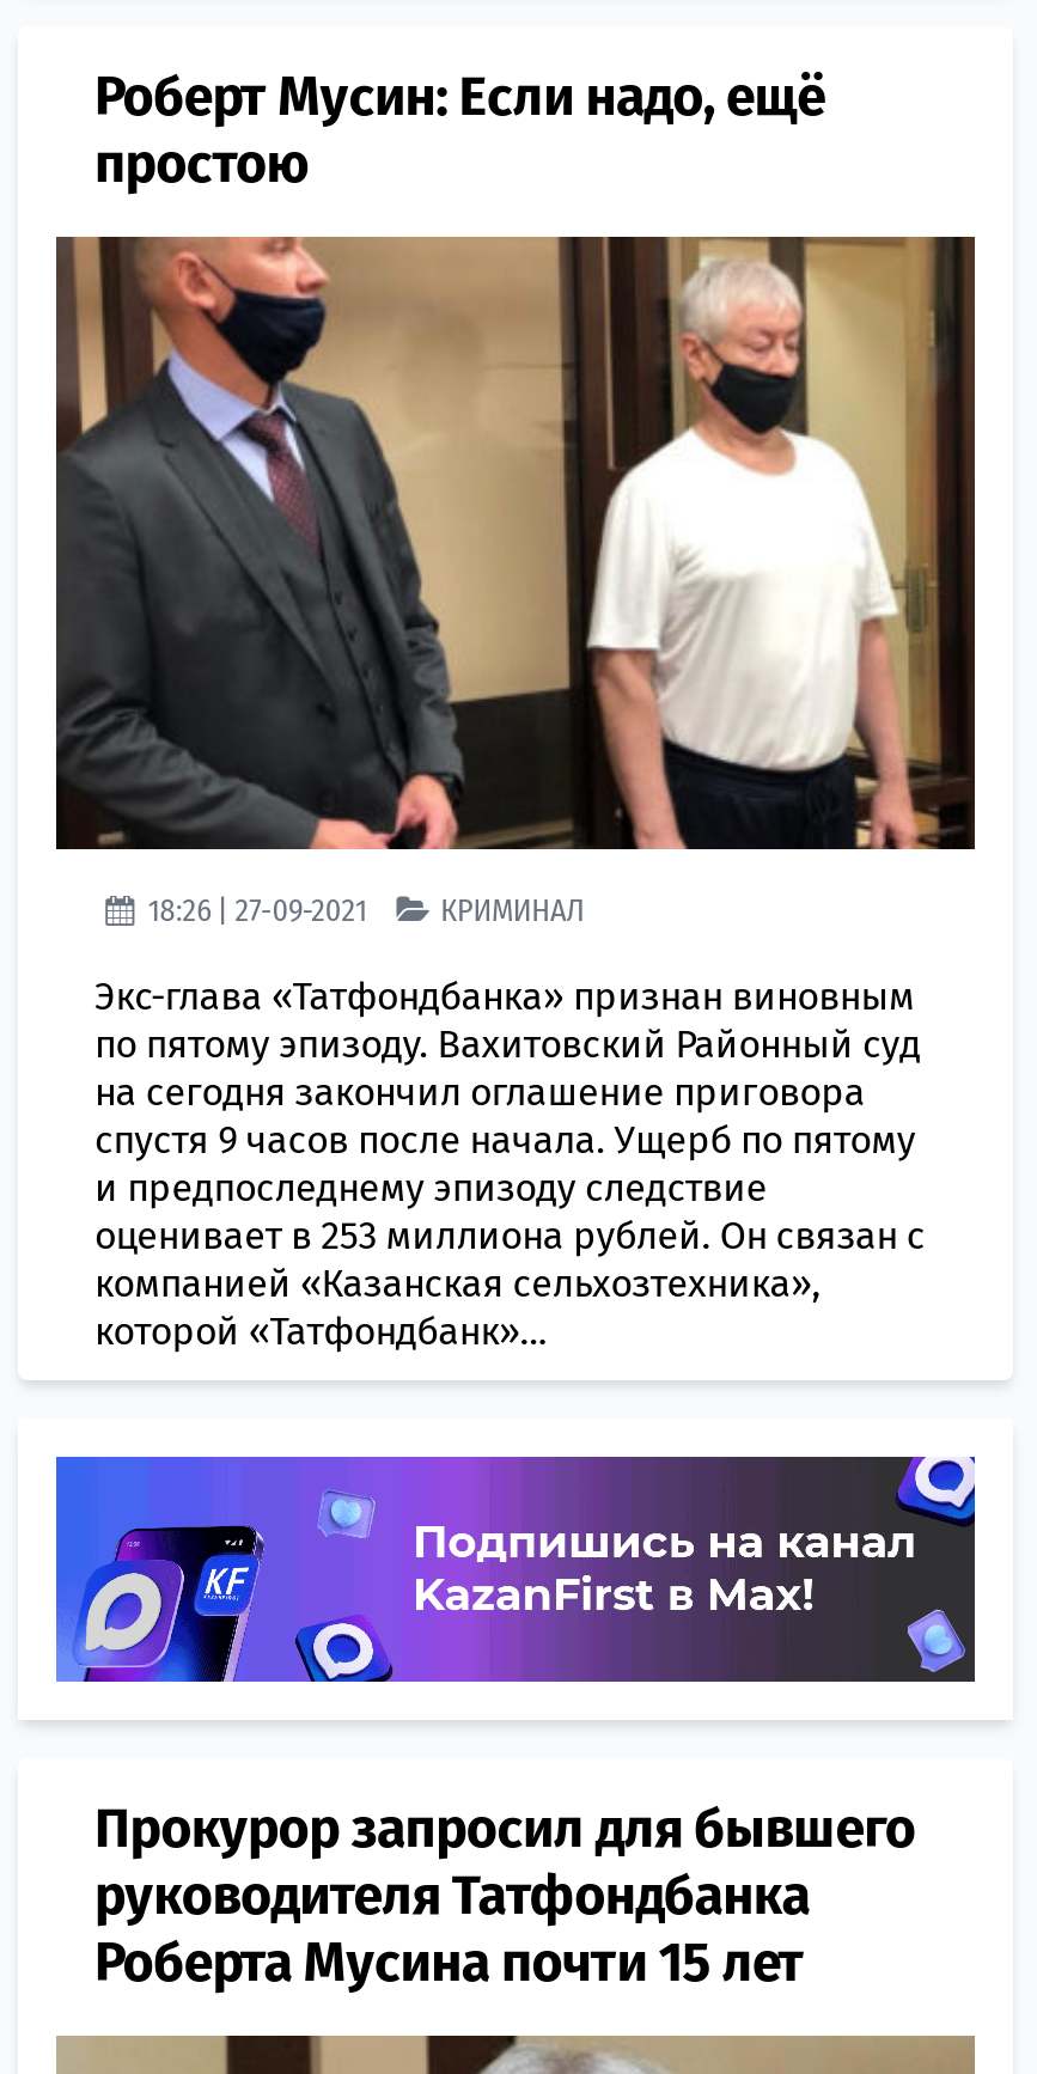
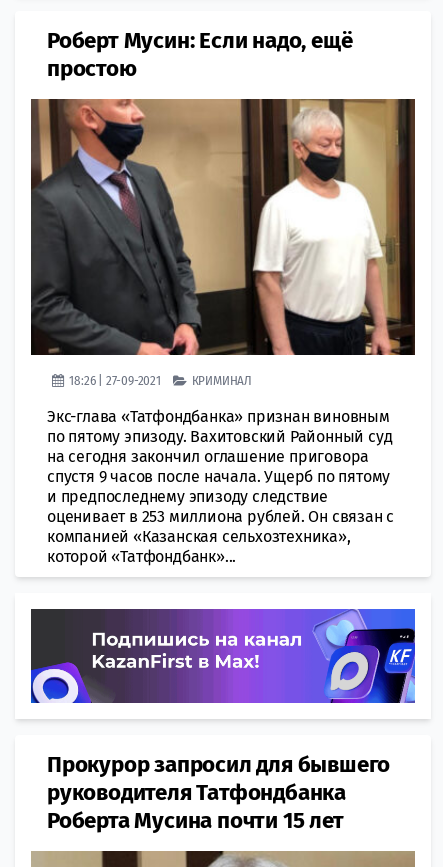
- [image]
+ [image]
